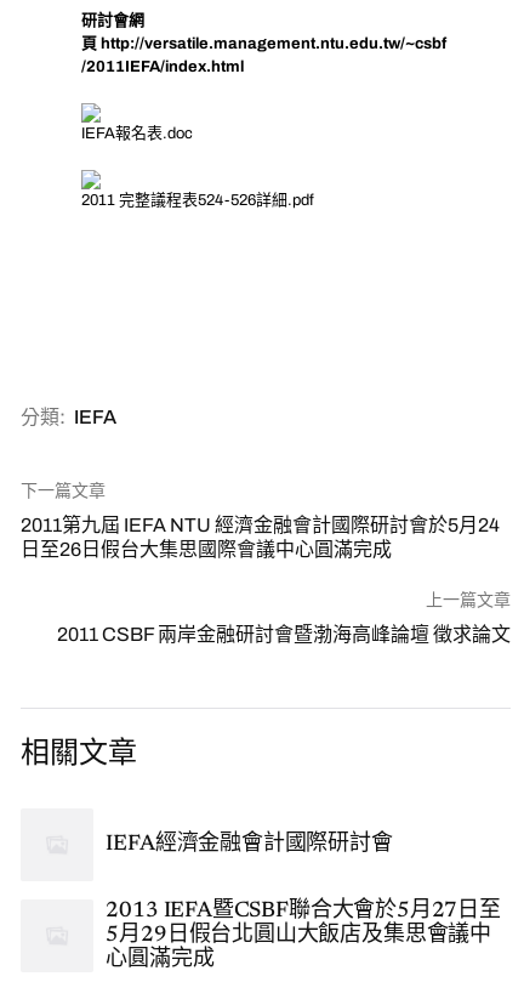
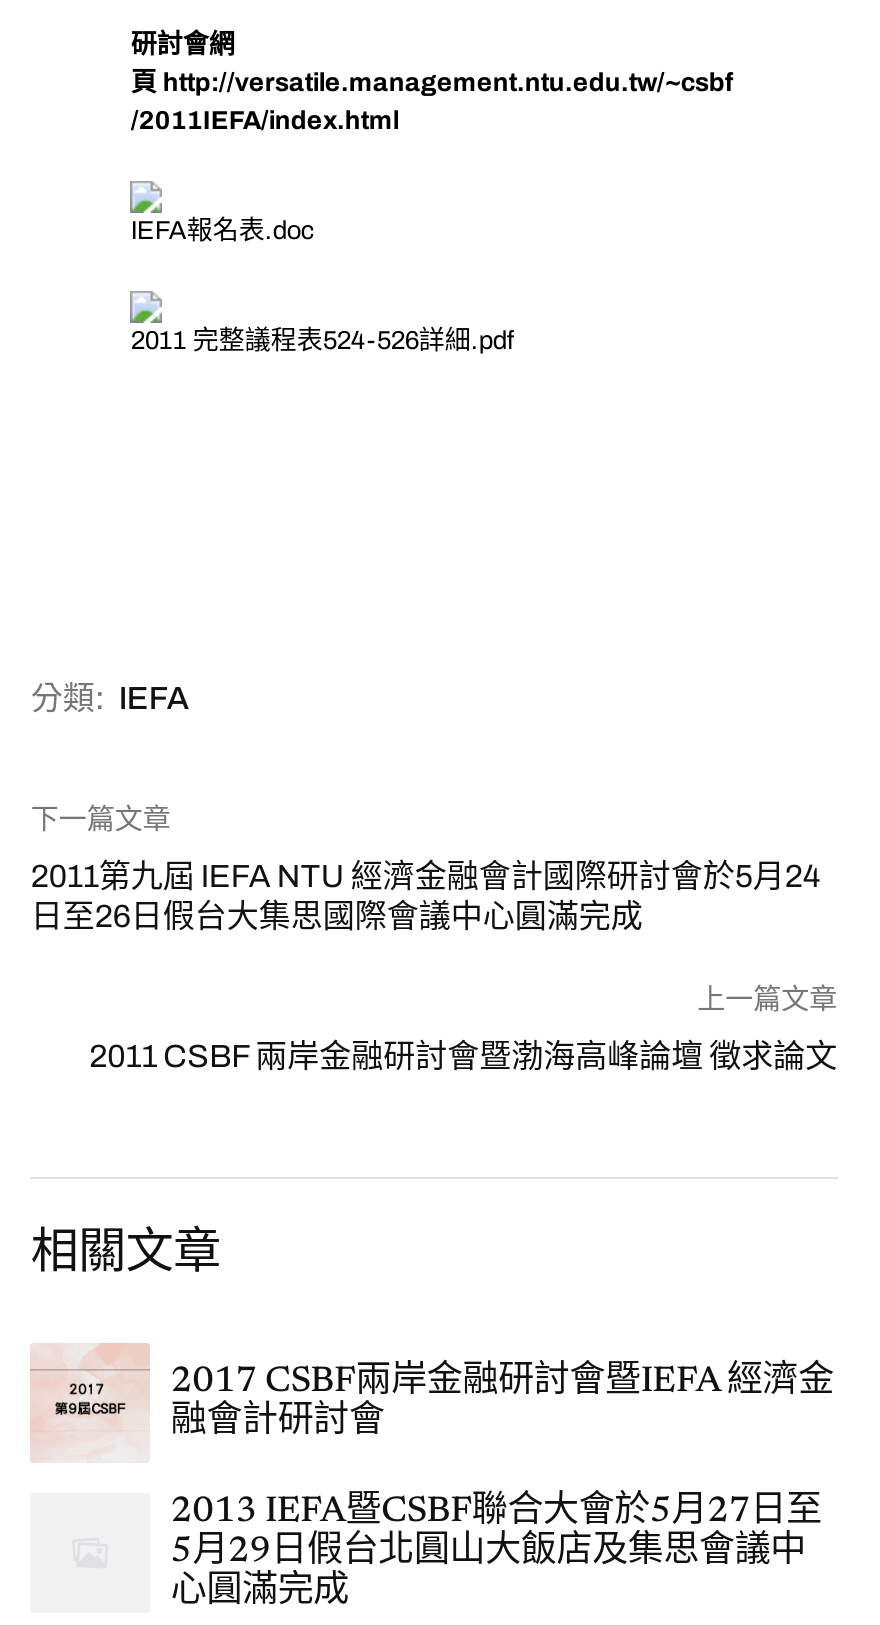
+ [image]

- IEFA經濟金融會計國際研討會
+ 2017 CSBF兩岸金融研討會暨IEFA 經濟金
+ 融會計研討會
